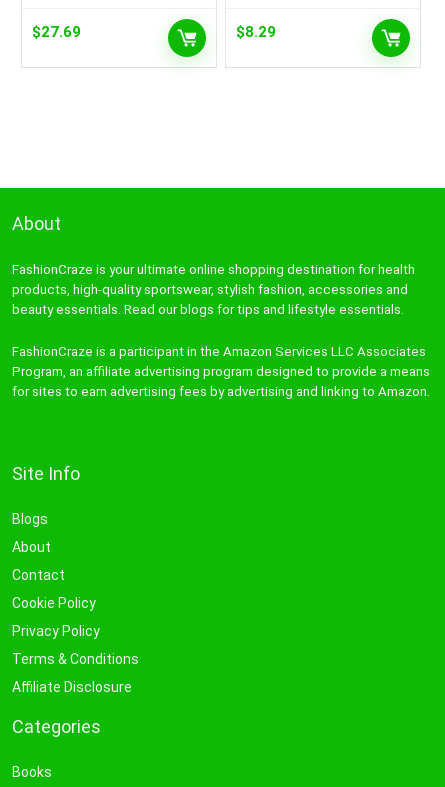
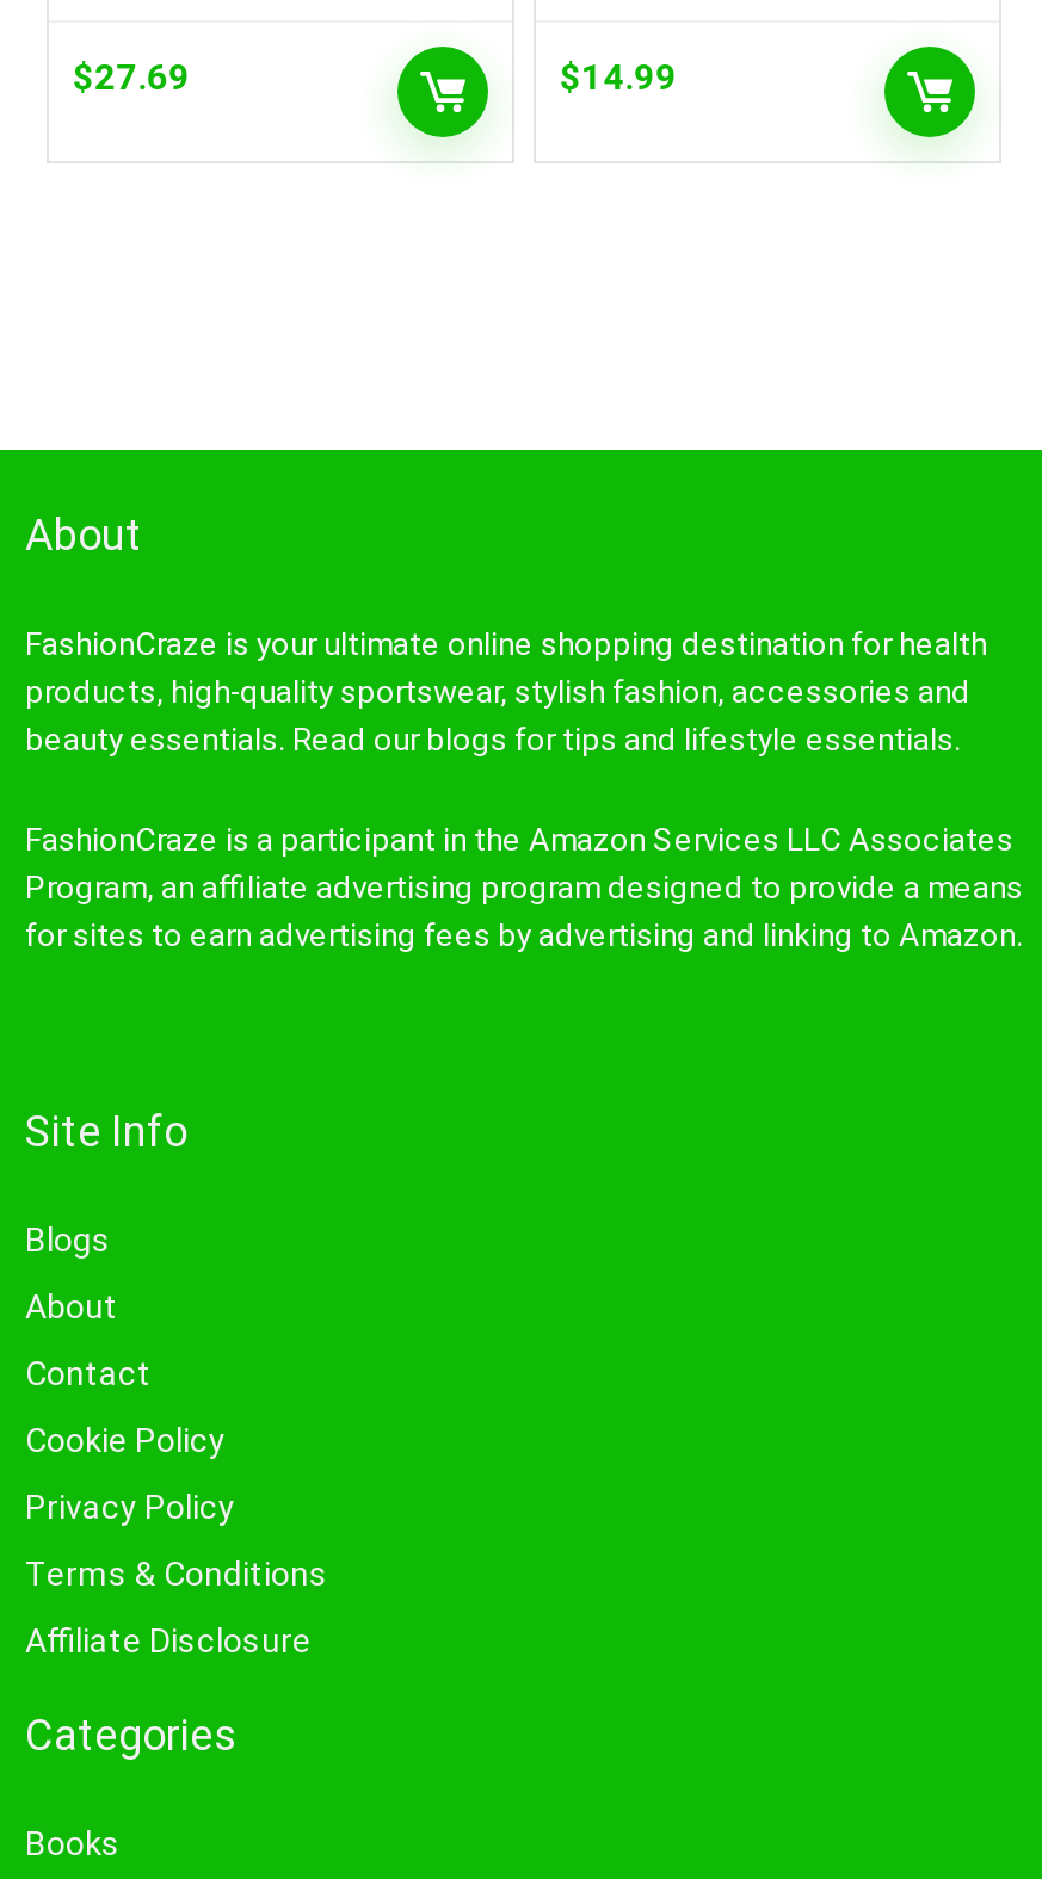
- $8.29
+ $14.99
